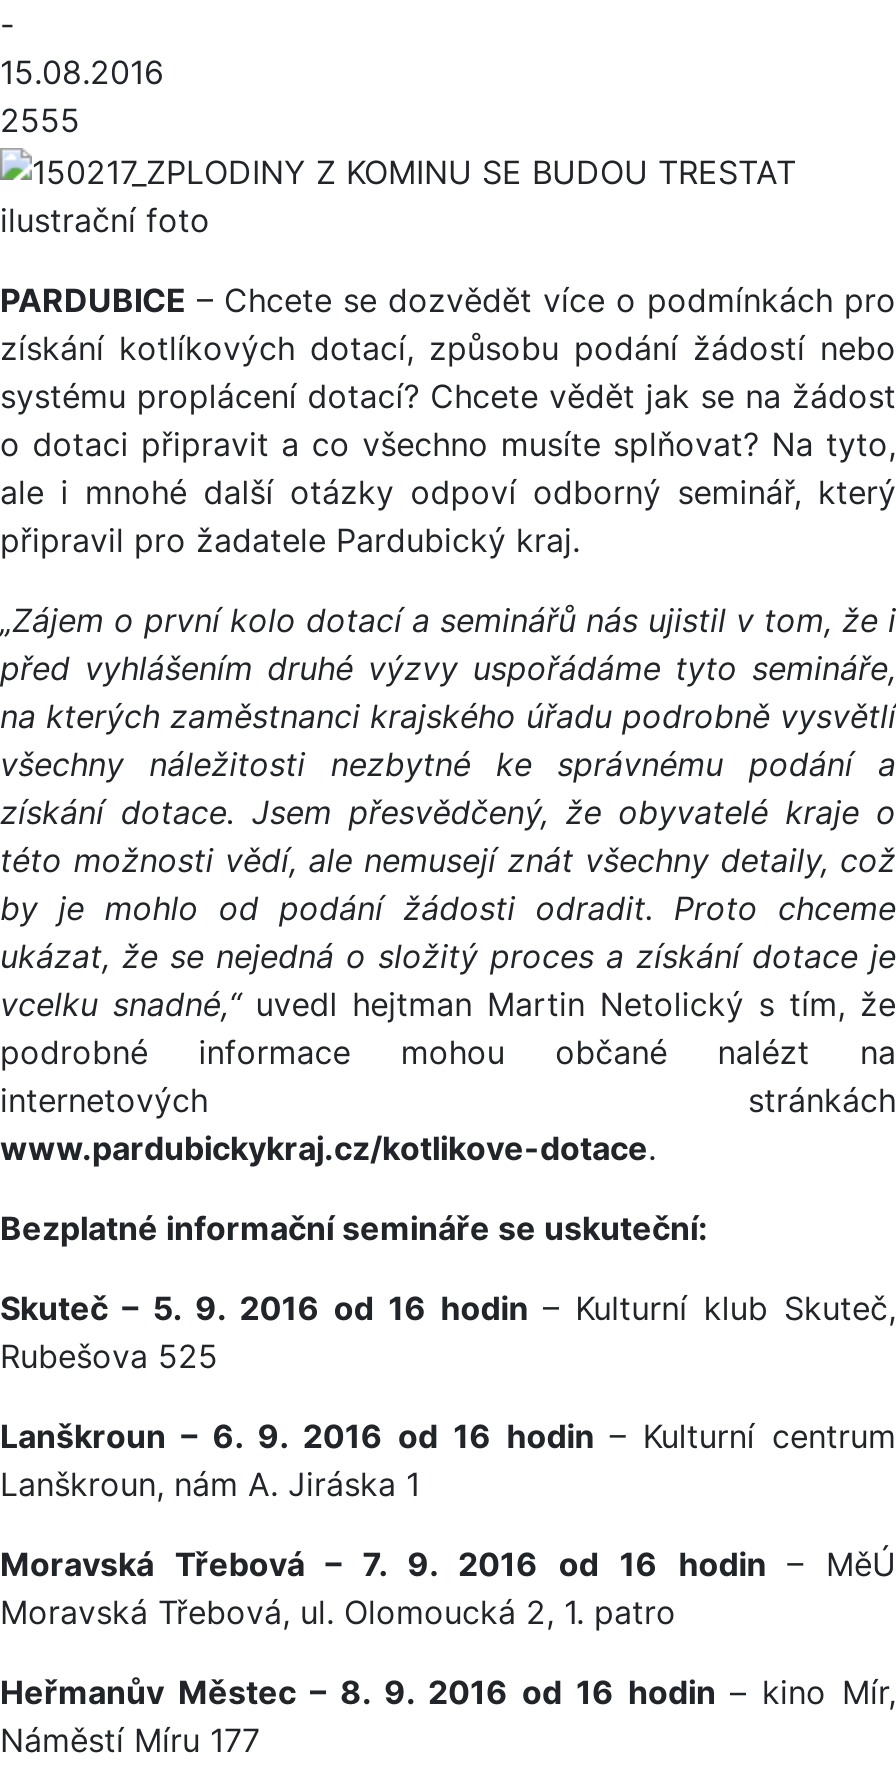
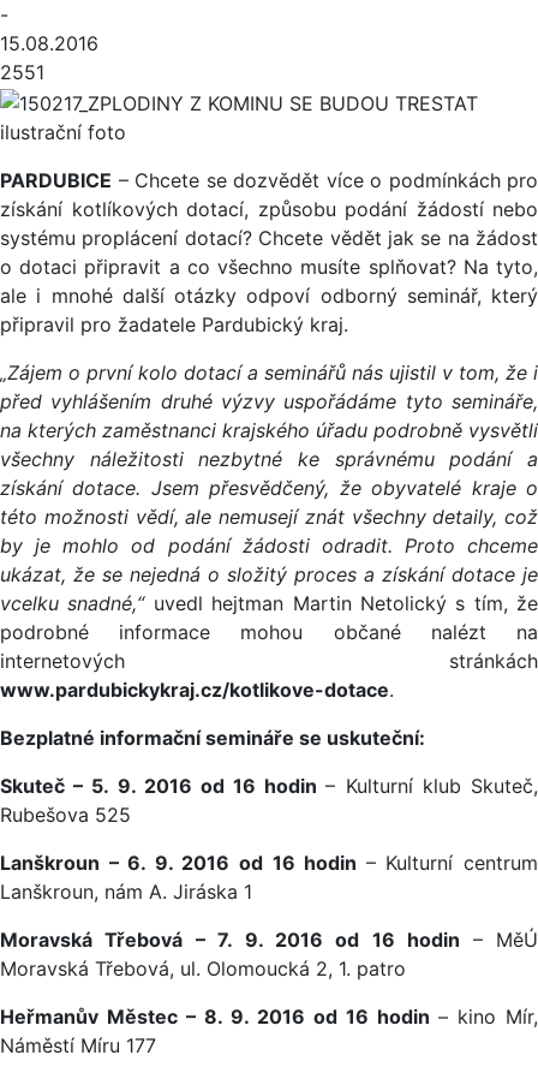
- 2555
+ 2551
